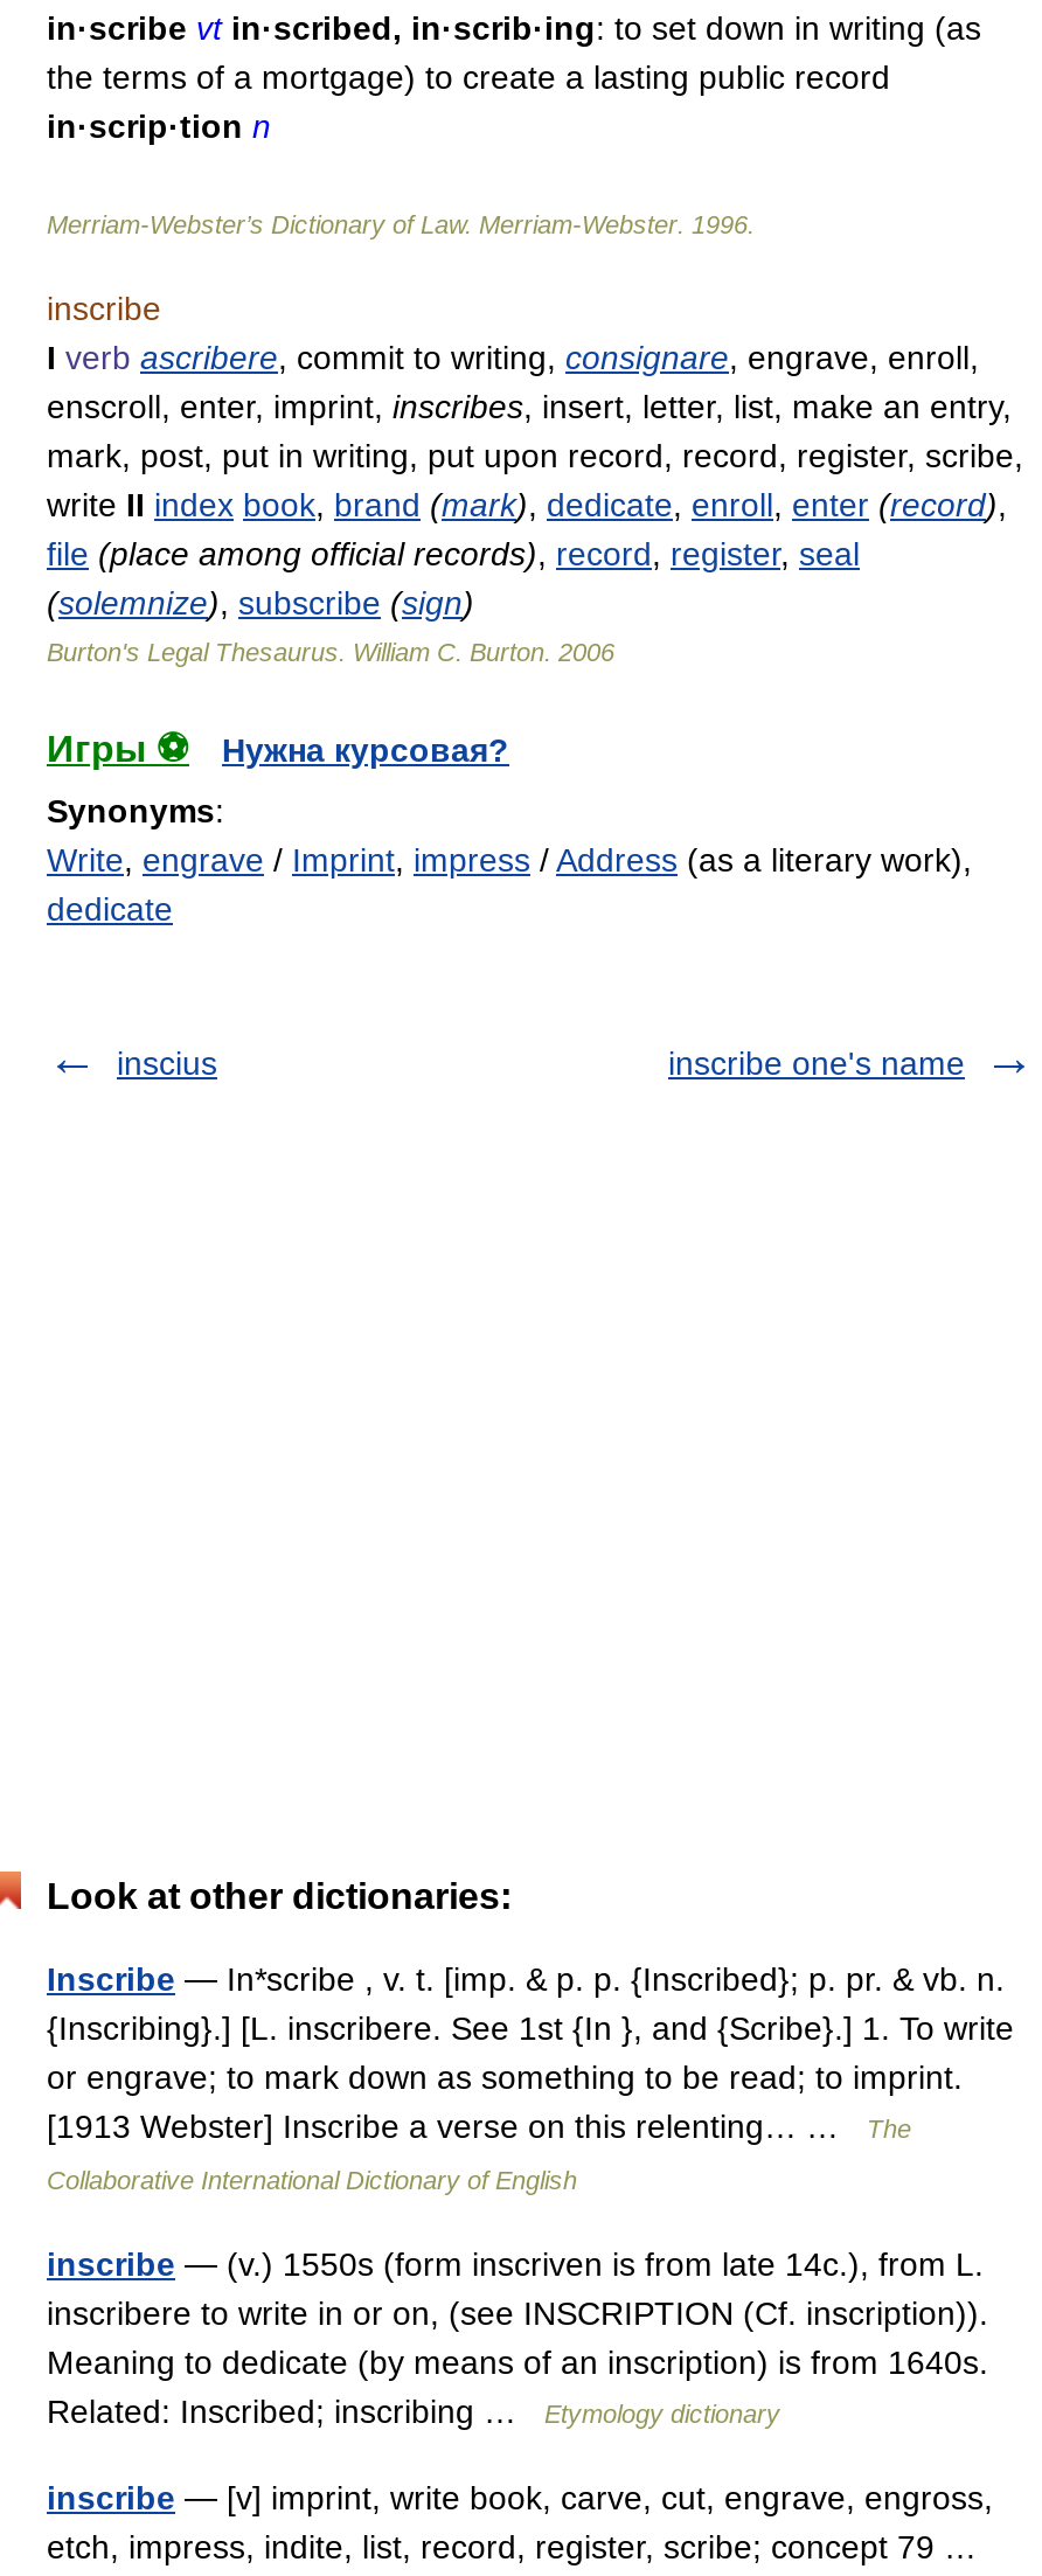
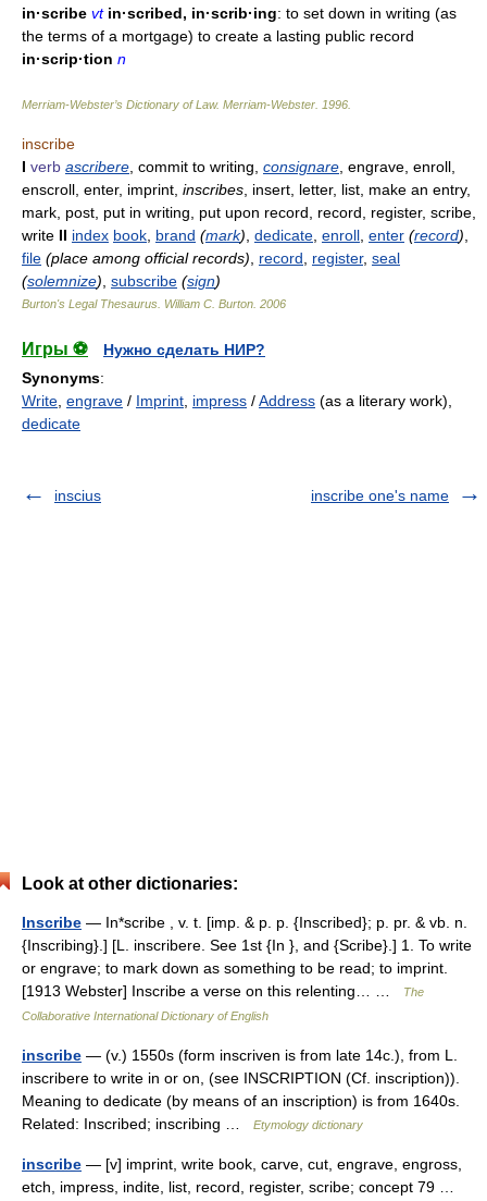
- Нужна курсовая?
+ Нужно сделать НИР?
